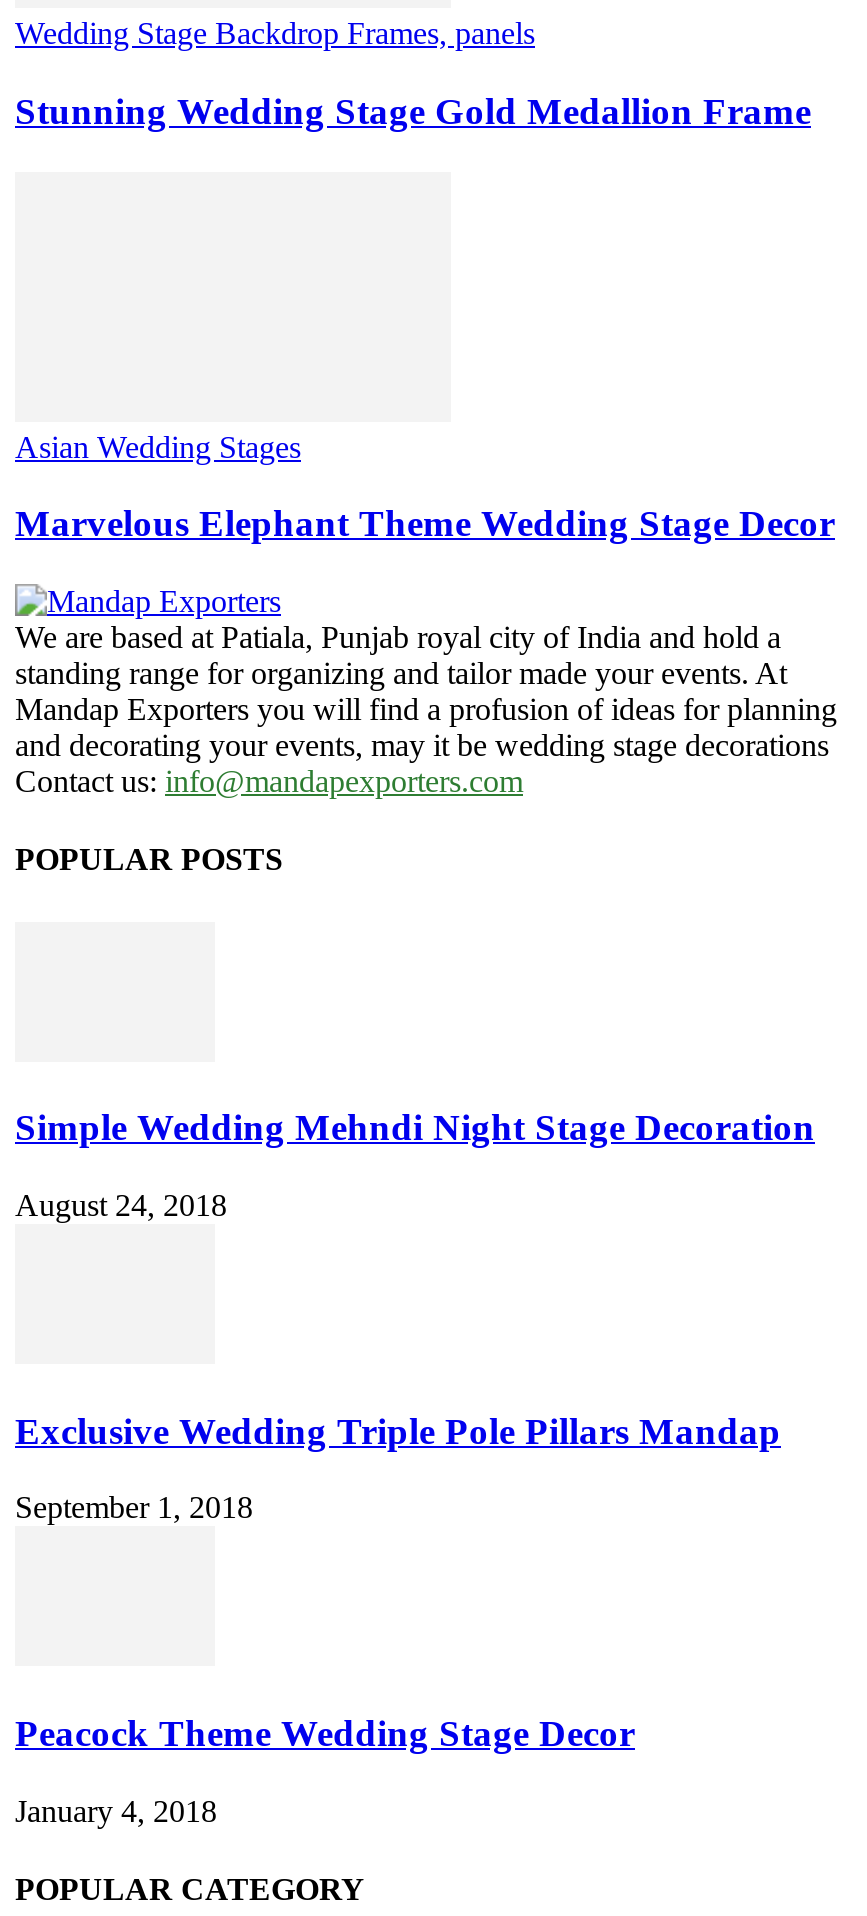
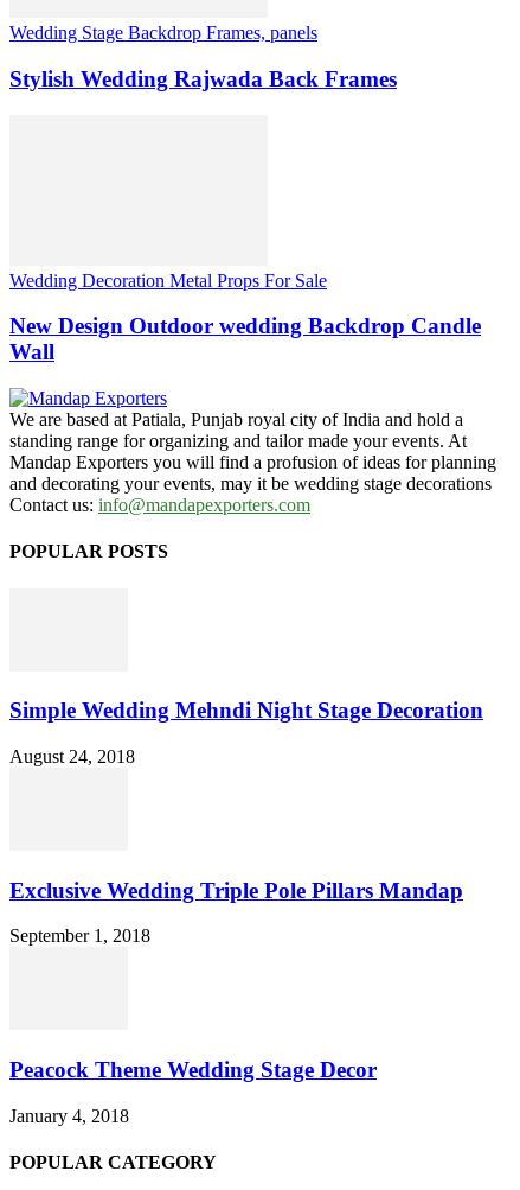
- Stunning Wedding Stage Gold Medallion Frame
+ Stylish Wedding Rajwada Back Frames

- Asian Wedding Stages
+ Wedding Decoration Metal Props For Sale

- Marvelous Elephant Theme Wedding Stage Decor
+ New Design Outdoor wedding Backdrop Candle
+ Wall
